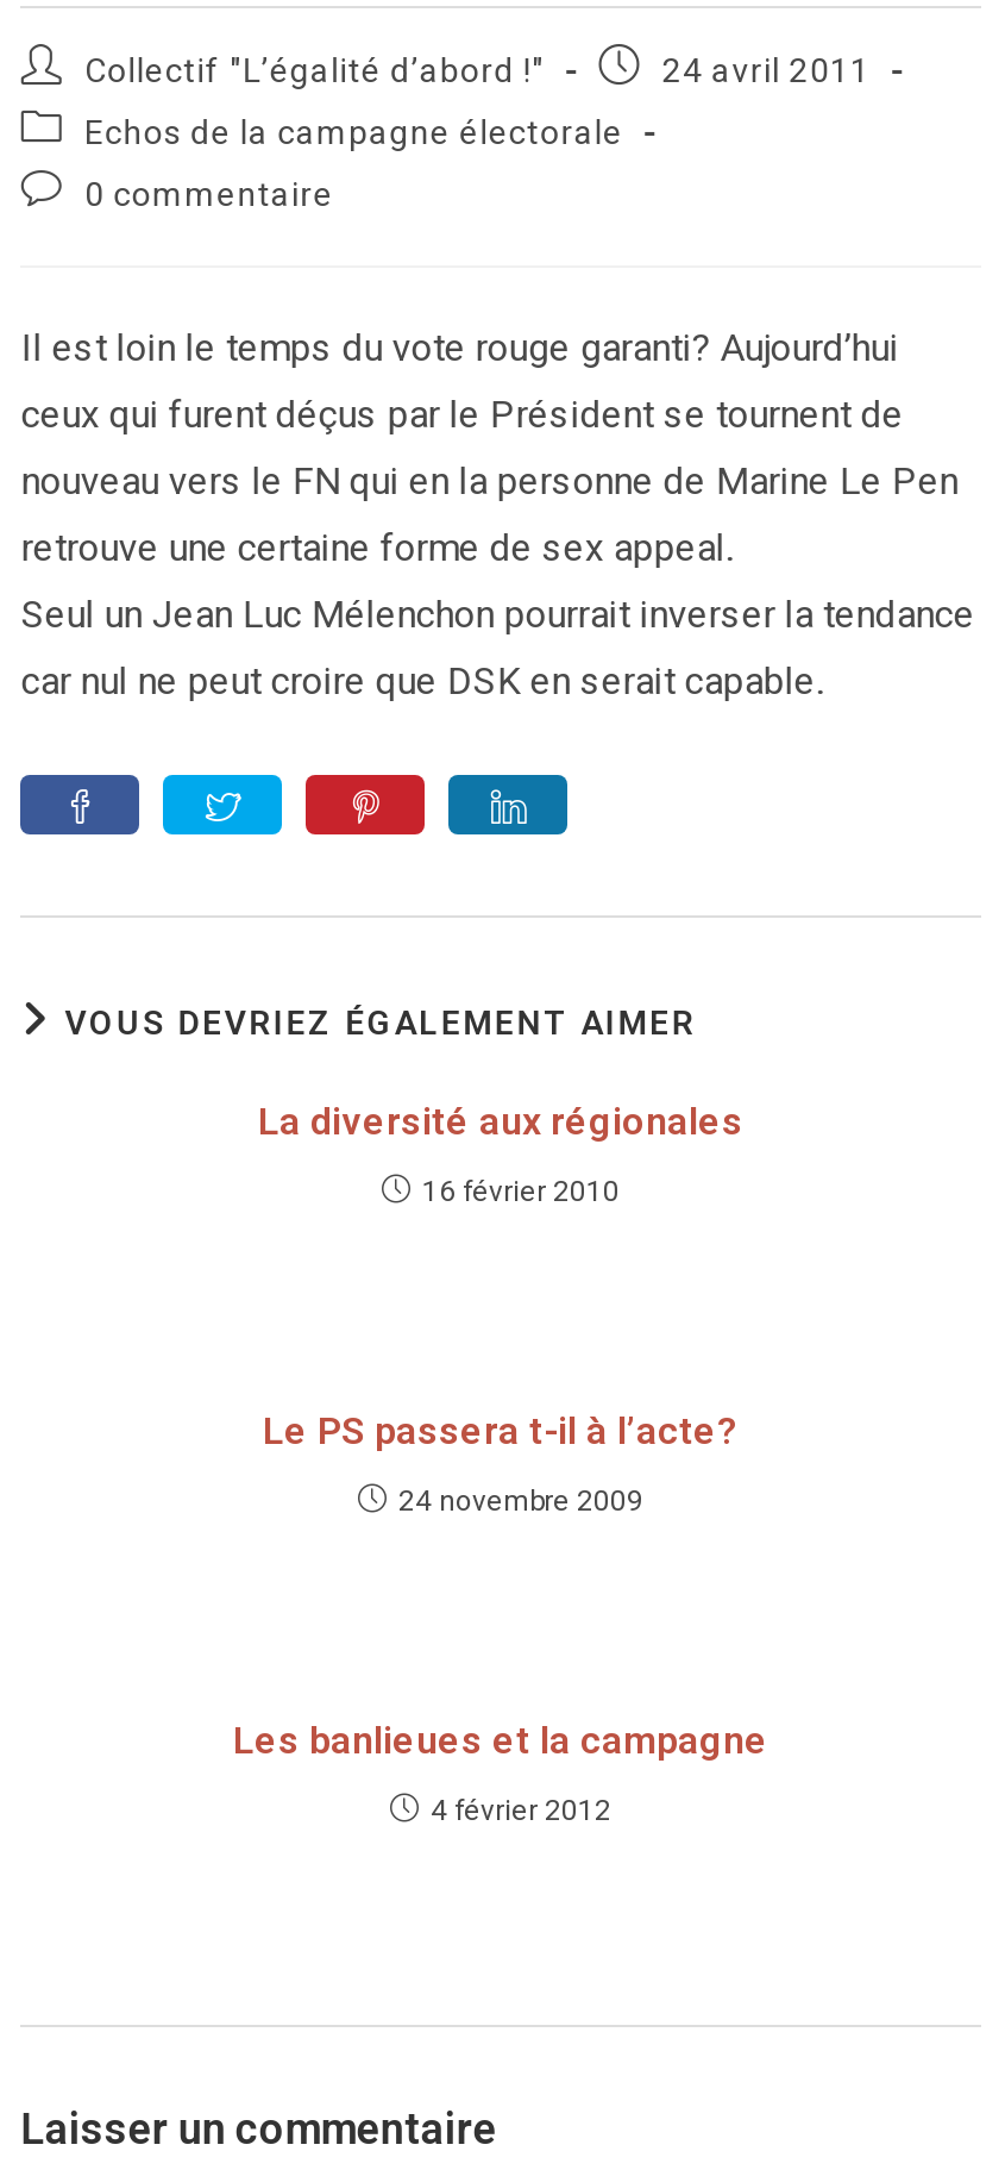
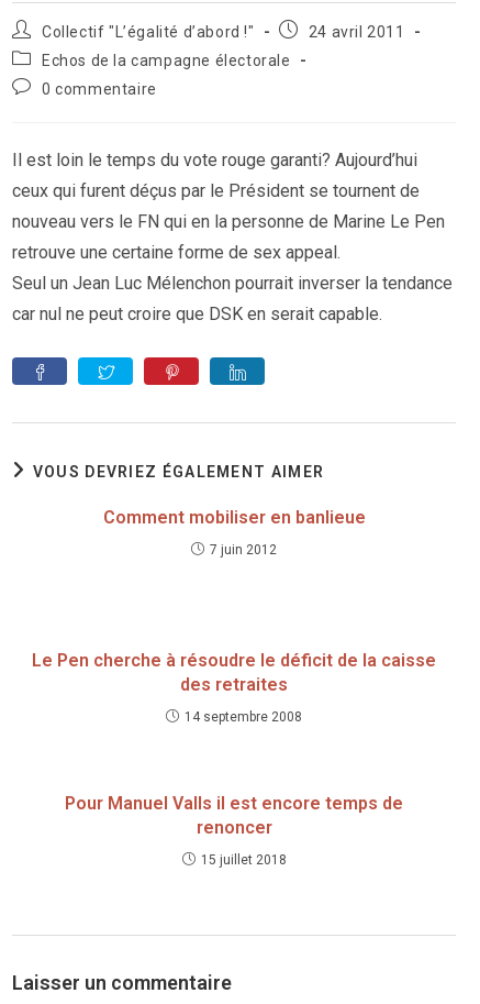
- La diversité aux régionales
+ Comment mobiliser en banlieue

- 16 février 2010
+ 7 juin 2012

- Le PS passera t-il à l’acte?
+ Le Pen cherche à résoudre le déficit de la caisse
+ des retraites

- 24 novembre 2009
+ 14 septembre 2008

- Les banlieues et la campagne
+ Pour Manuel Valls il est encore temps de
+ renoncer

- 4 février 2012
+ 15 juillet 2018
